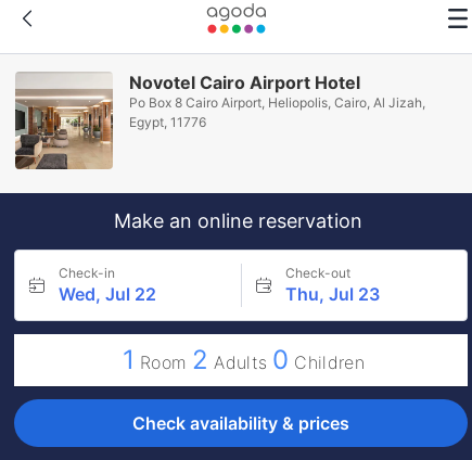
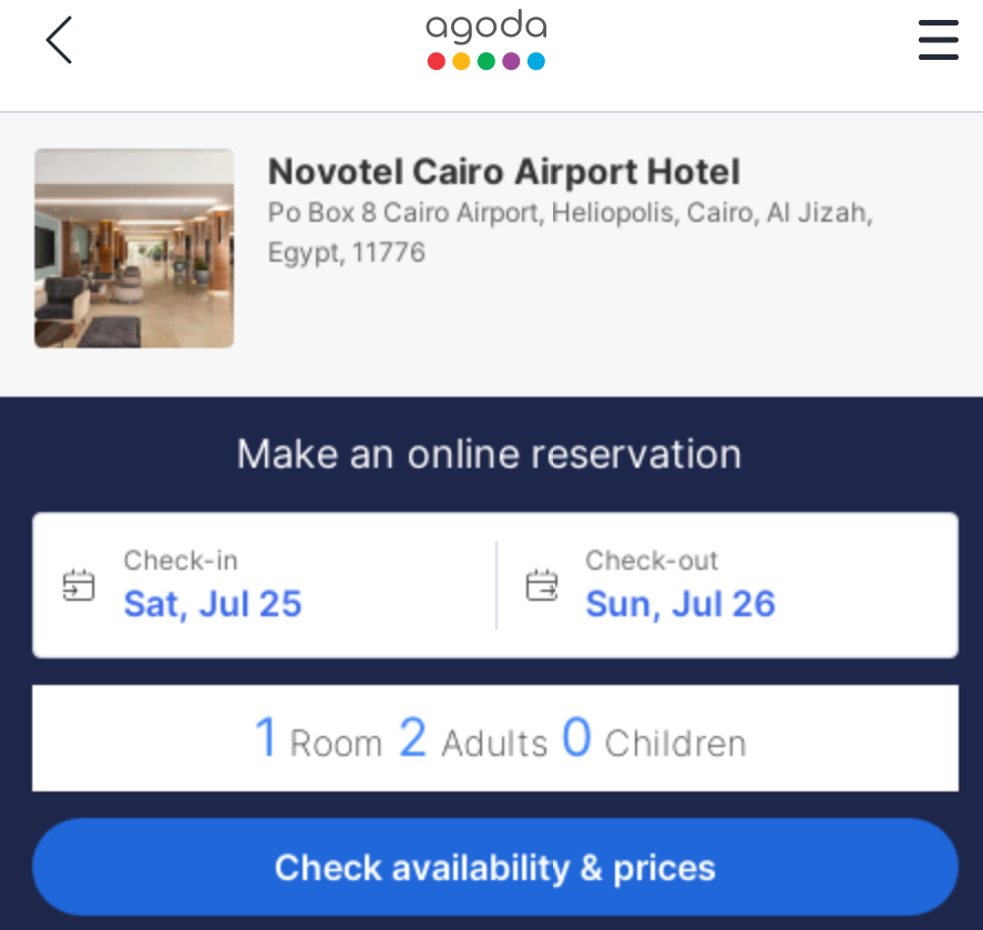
- Wed, Jul 22
+ Sat, Jul 25

- Thu, Jul 23
+ Sun, Jul 26
